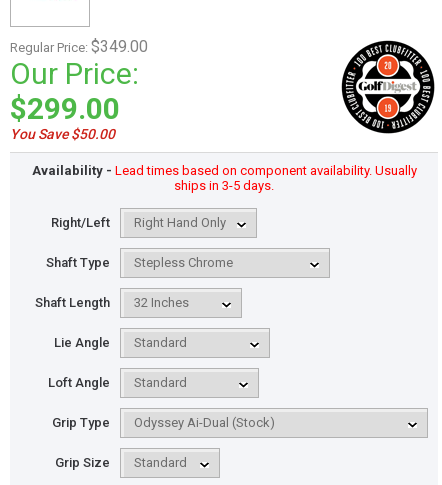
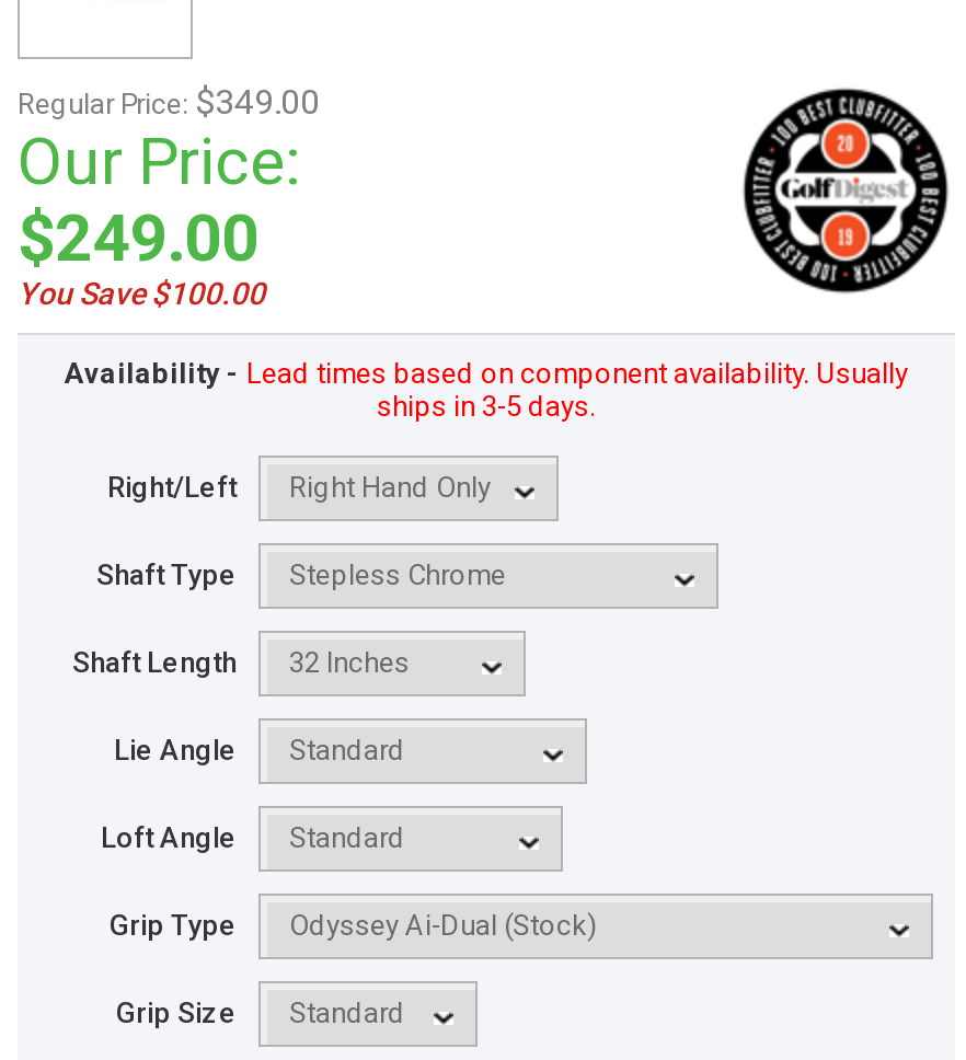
- $299.00
+ $249.00

- You Save $50.00
+ You Save $100.00
